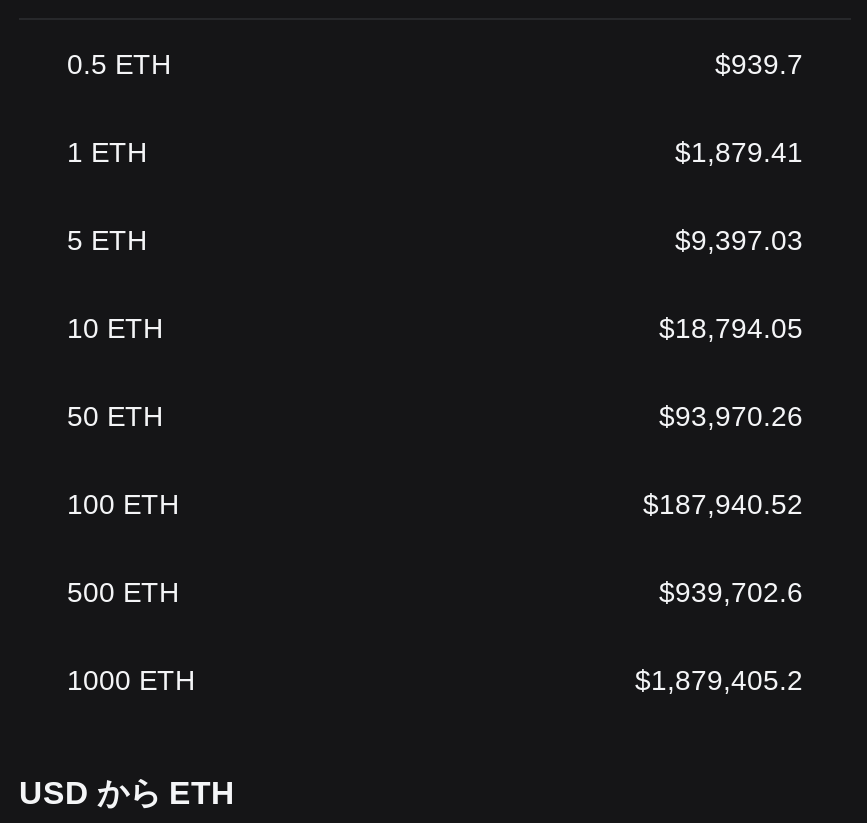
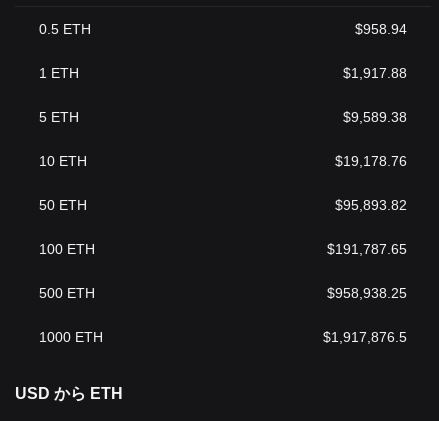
- $939.7
+ $958.94

- $1,879.41
+ $1,917.88

- $9,397.03
+ $9,589.38

- $18,794.05
+ $19,178.76

- $93,970.26
+ $95,893.82

- $187,940.52
+ $191,787.65

- $939,702.6
+ $958,938.25

- $1,879,405.2
+ $1,917,876.5
